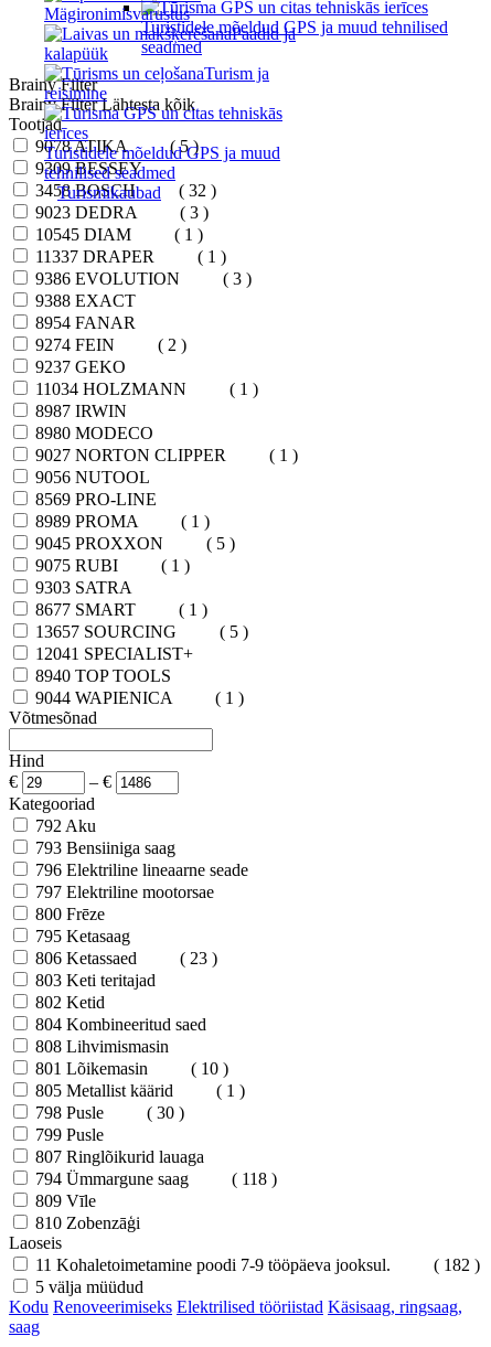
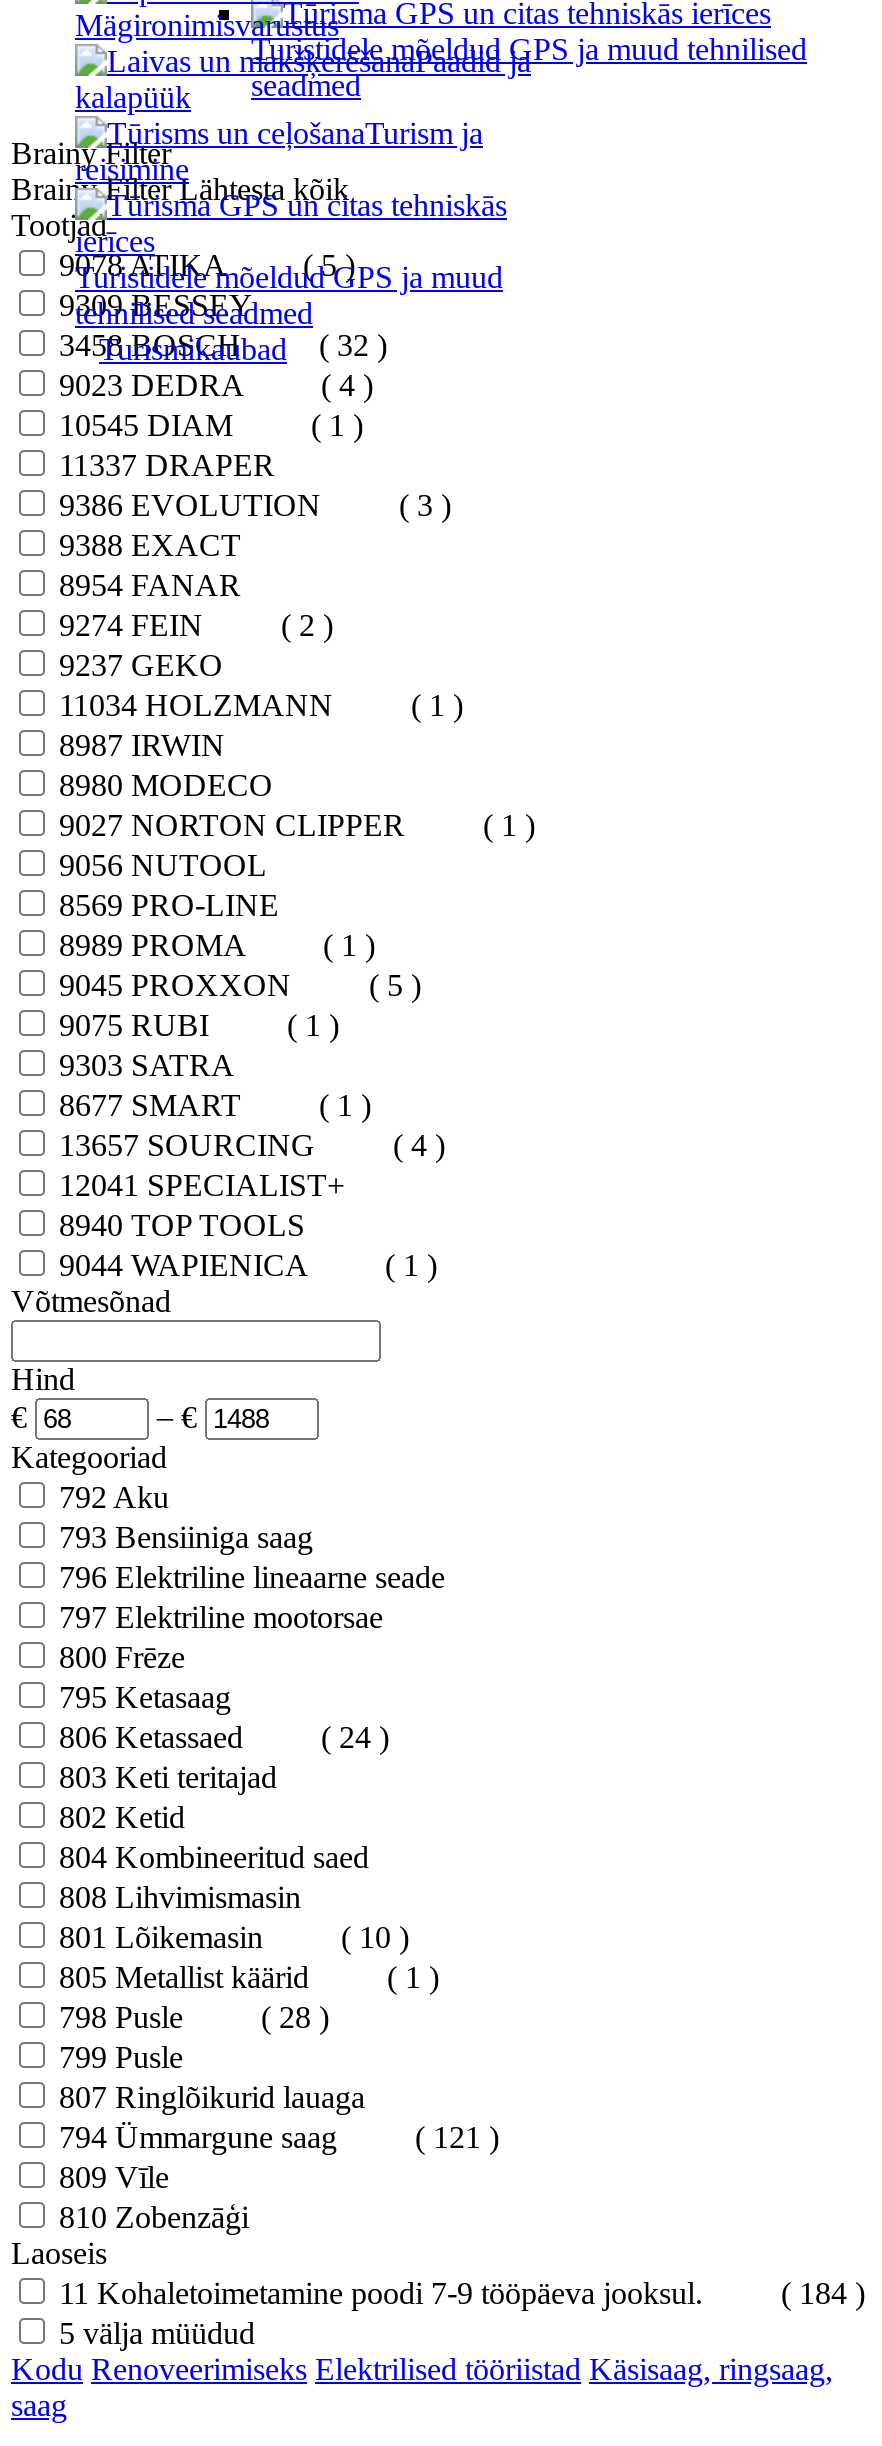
- ( 3 )
+ ( 4 )

- ( 1 )

- ( 5 )
+ ( 4 )

- ( 23 )
+ ( 24 )

- ( 30 )
+ ( 28 )

- ( 118 )
+ ( 121 )

- ( 182 )
+ ( 184 )
